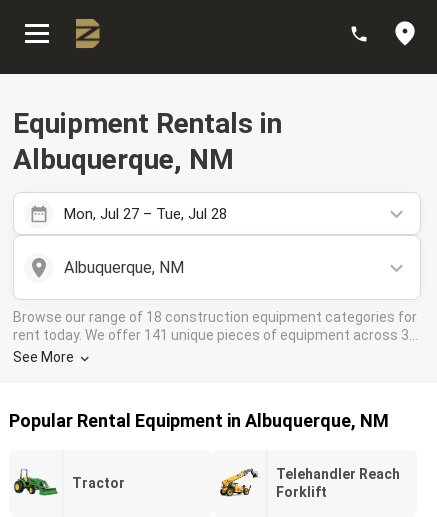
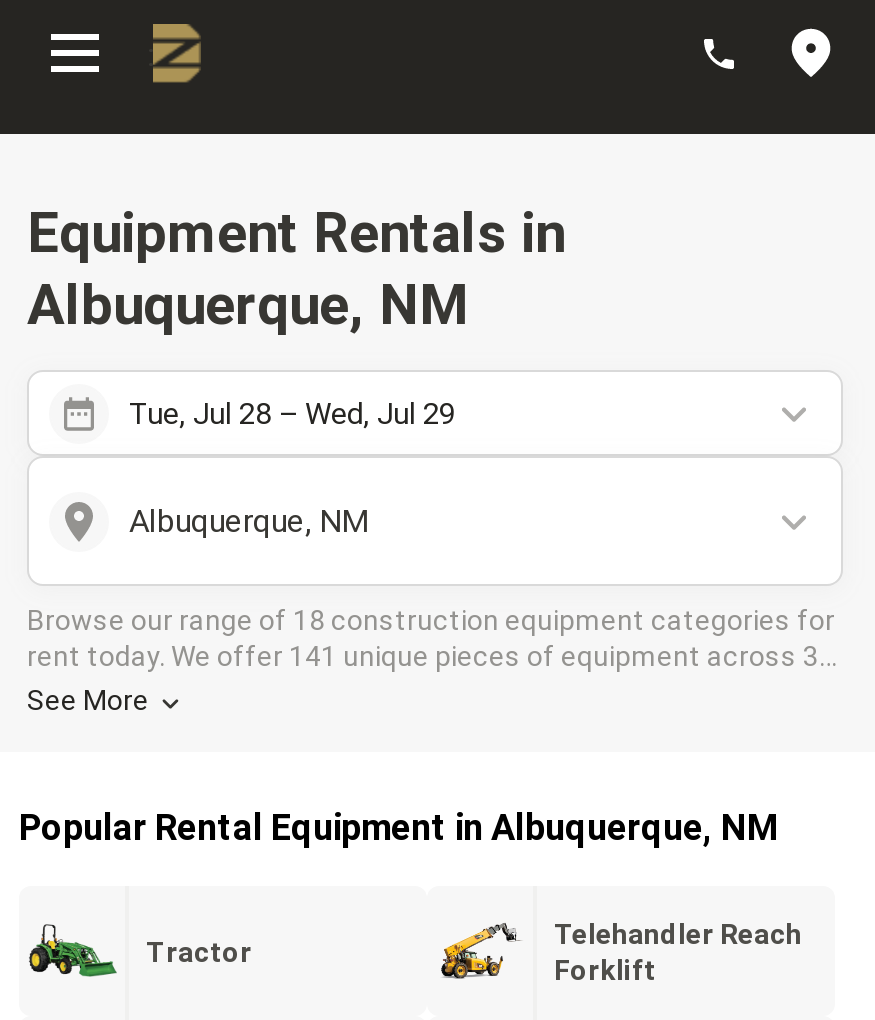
- Mon, Jul 27 – Tue, Jul 28
+ Tue, Jul 28 – Wed, Jul 29
